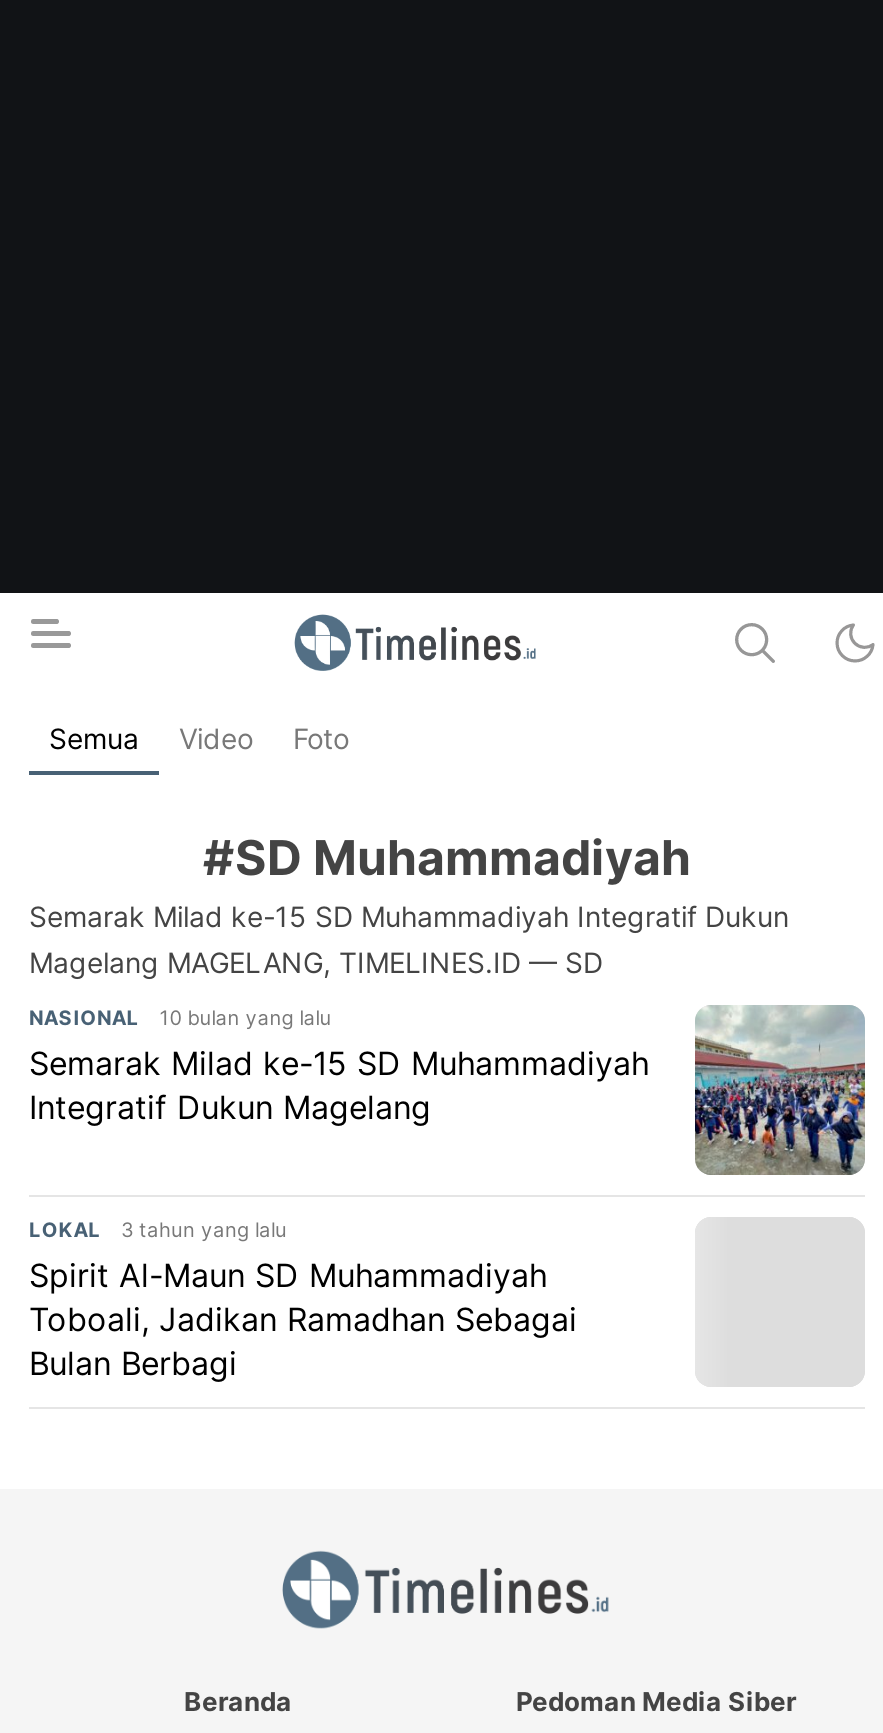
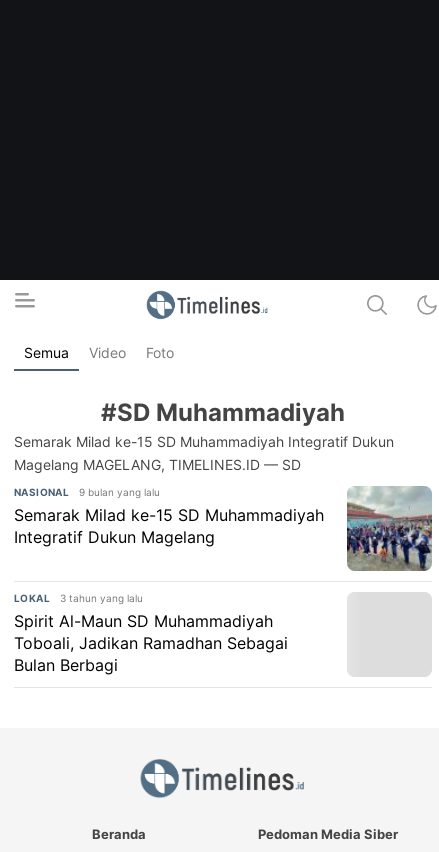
- 10 bulan yang lalu
+ 9 bulan yang lalu
